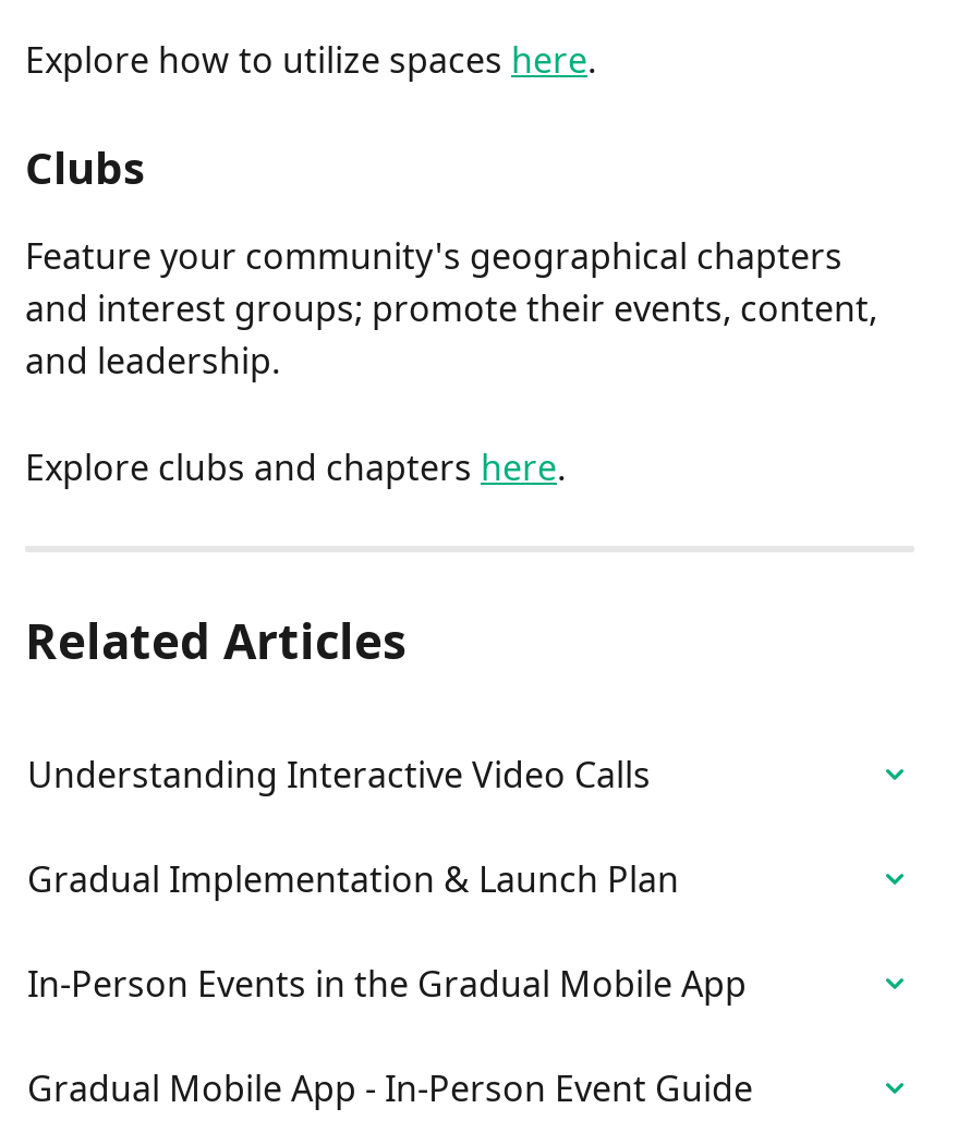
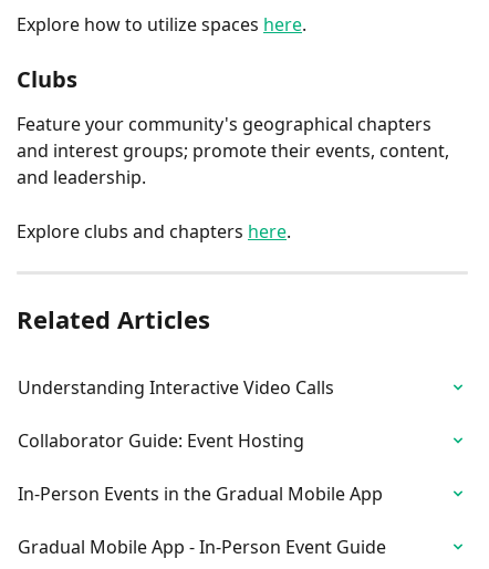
- Gradual Implementation & Launch Plan
+ Collaborator Guide: Event Hosting
